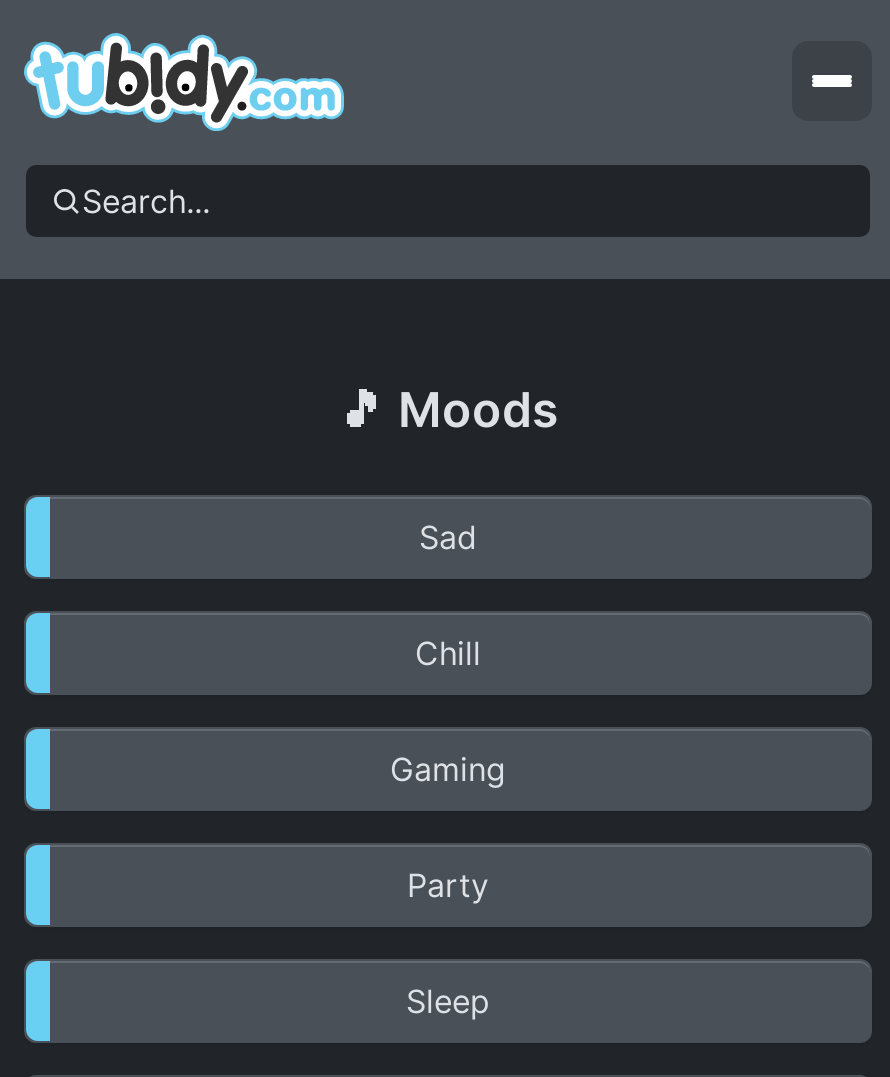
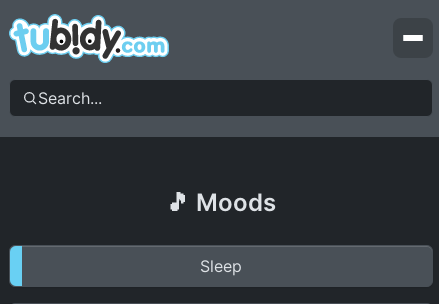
- Sad
- Chill
- Gaming
- Party
